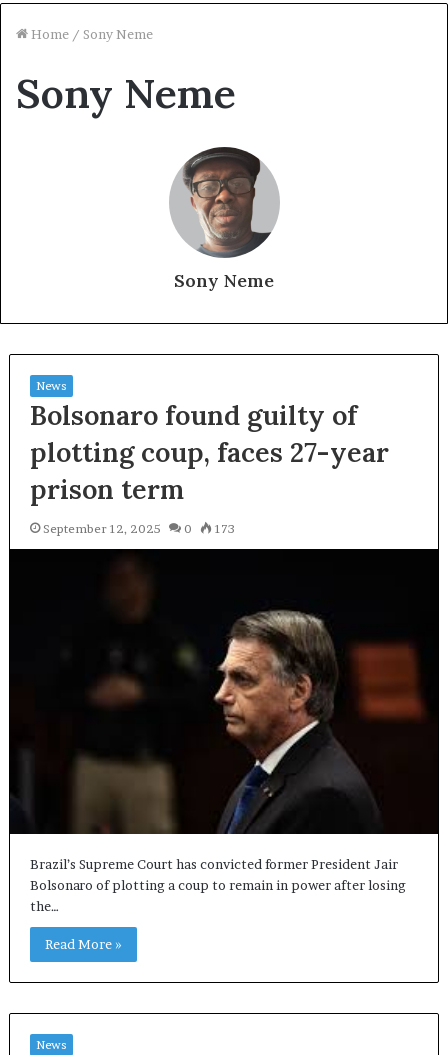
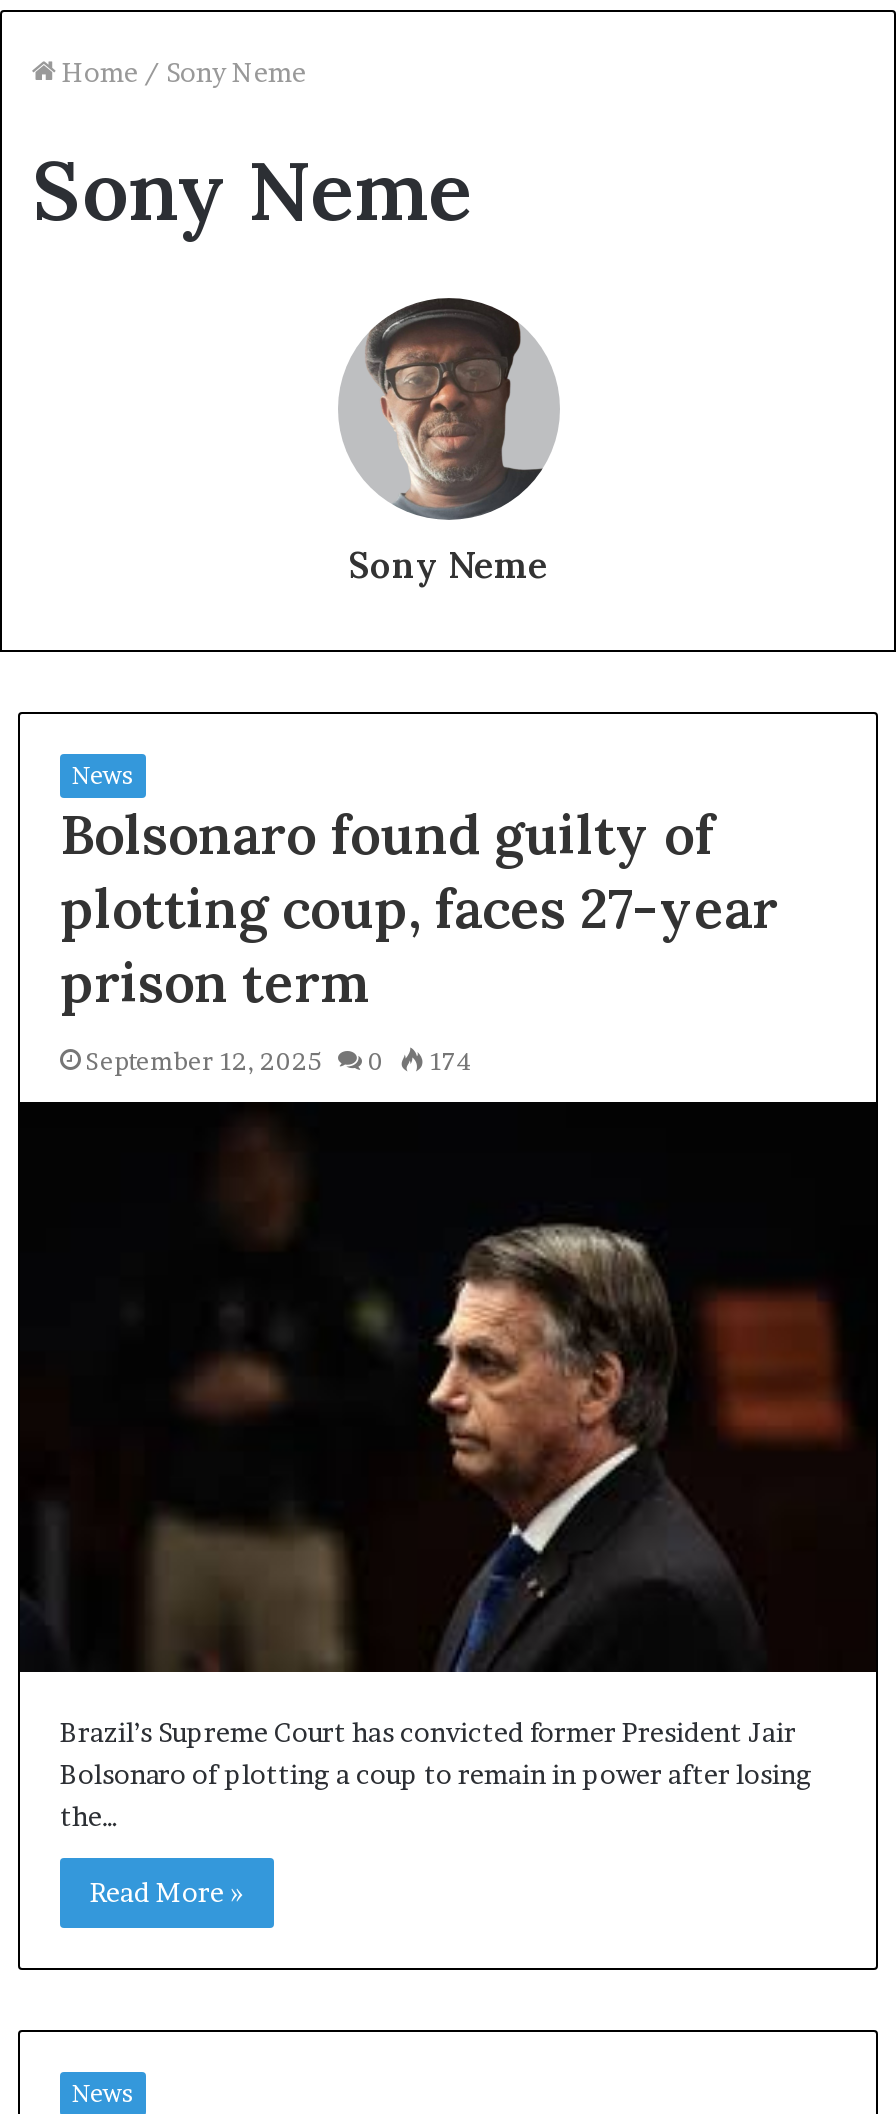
- September 12, 2025 0 173
+ September 12, 2025 0 174
